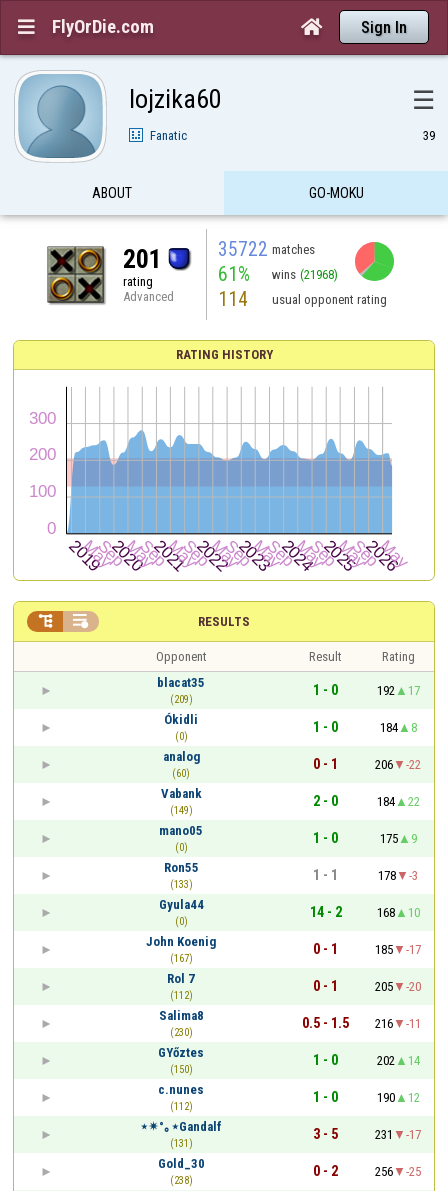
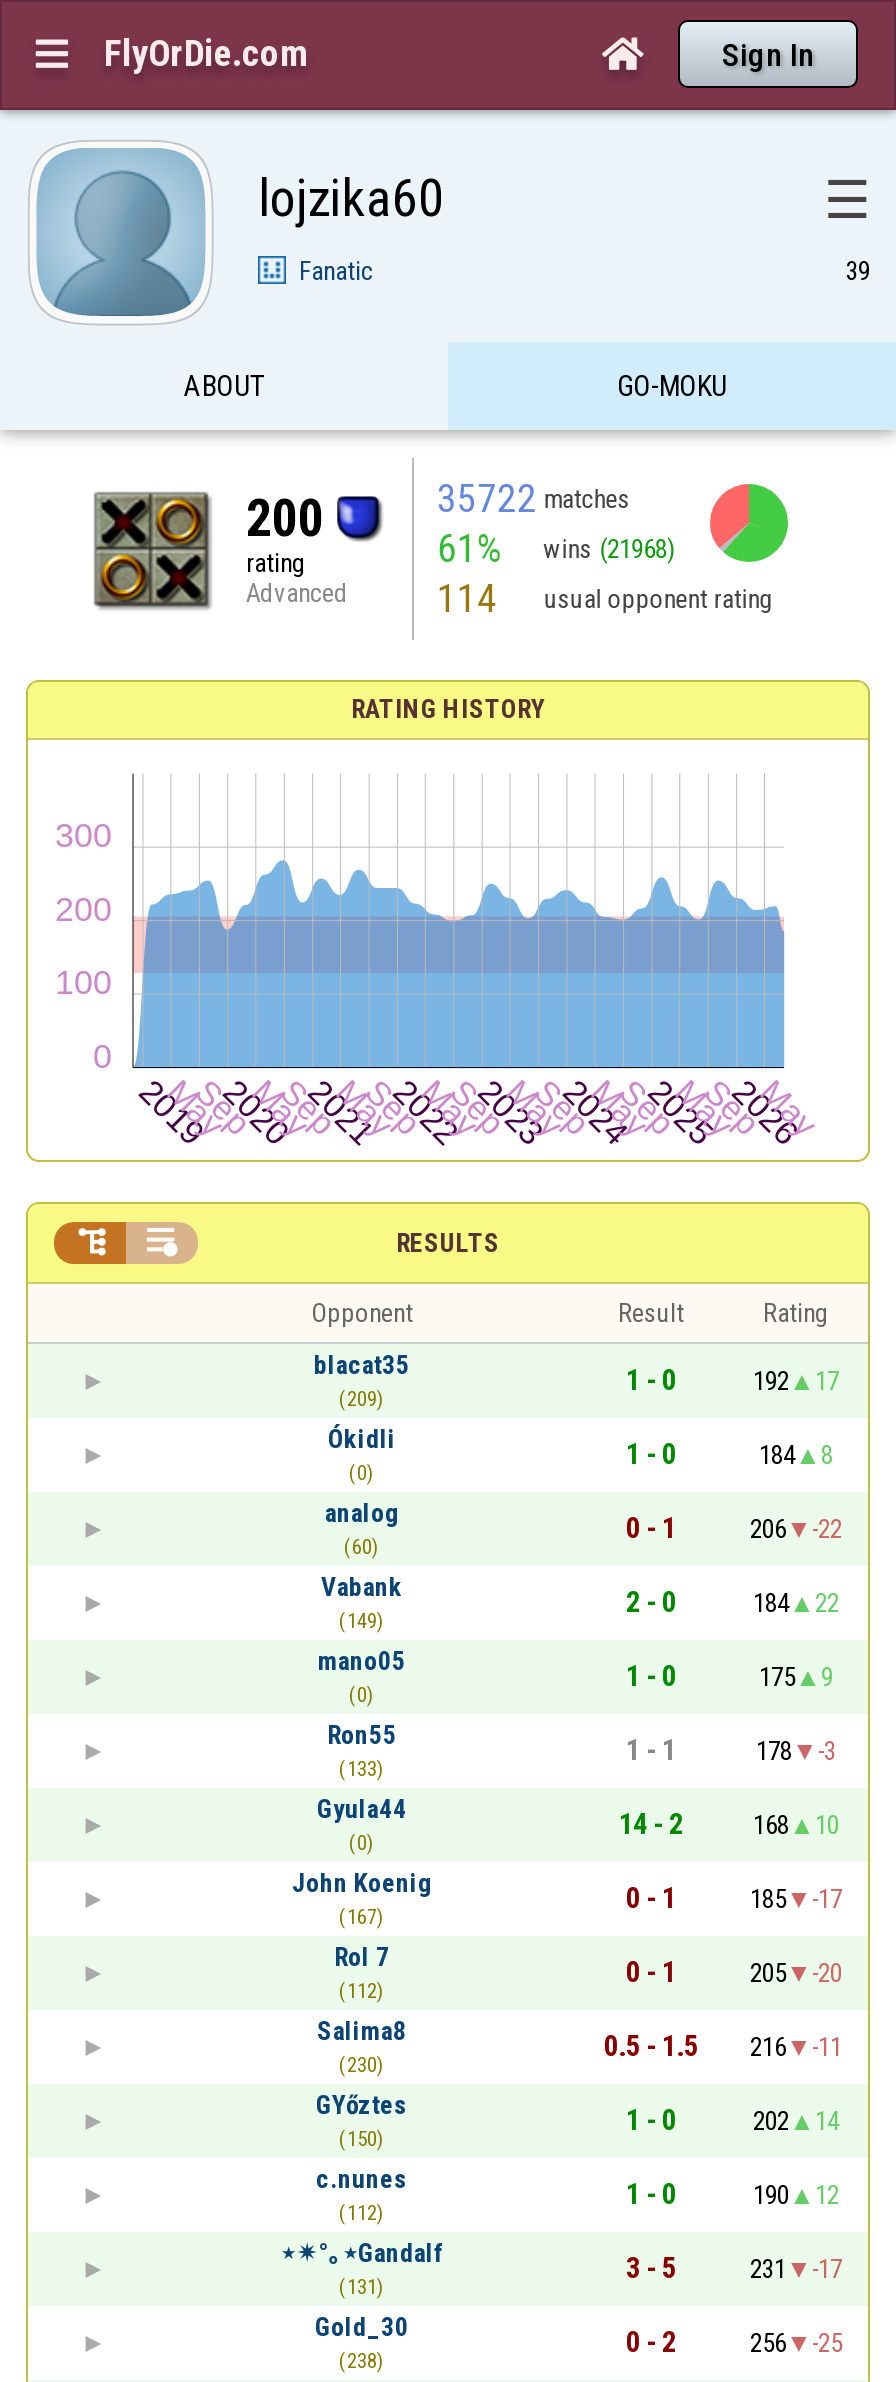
- 201
+ 200
